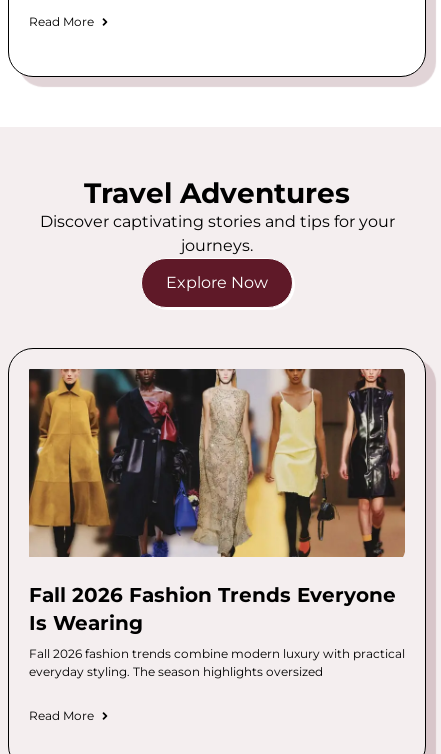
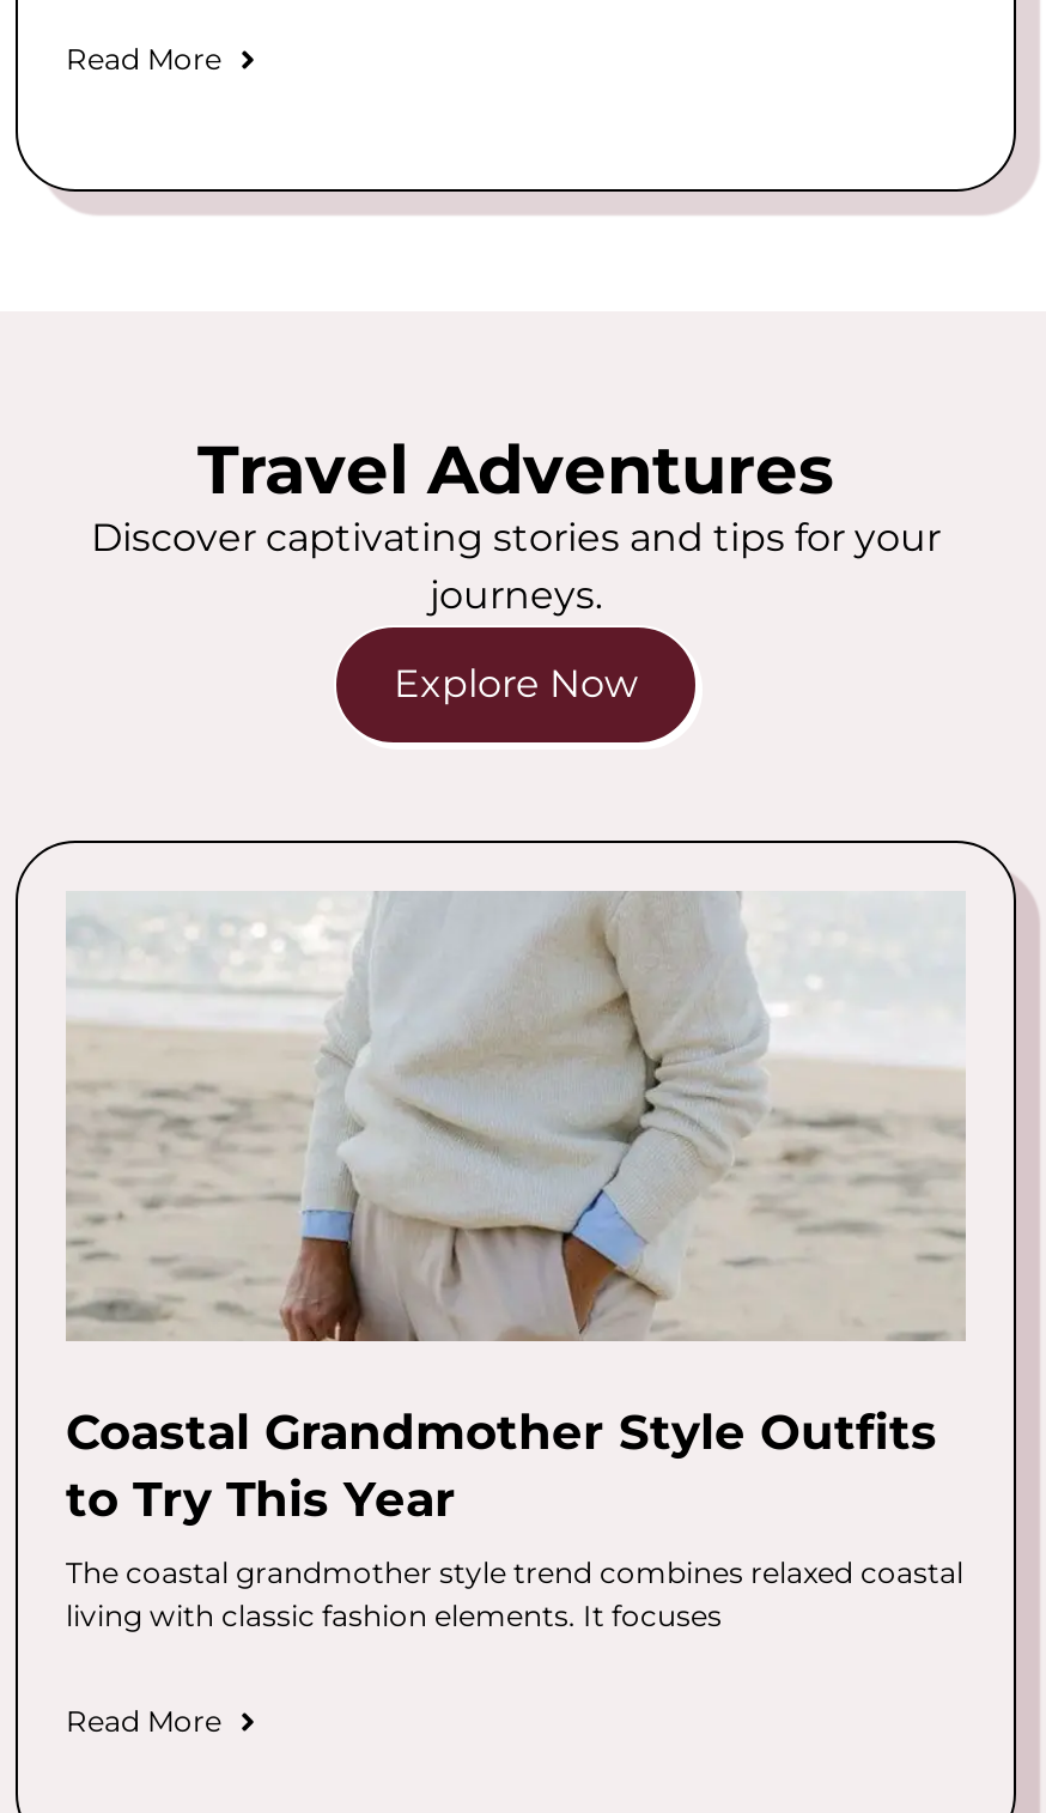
- [image]
- Fall 2026 Fashion Trends Everyone
- Is Wearing
+ [image]
+ Coastal Grandmother Style Outfits
+ to Try This Year

- Fall 2026 fashion trends combine modern luxury with practical
- everyday styling. The season highlights oversized
+ The coastal grandmother style trend combines relaxed coastal
+ living with classic fashion elements. It focuses
